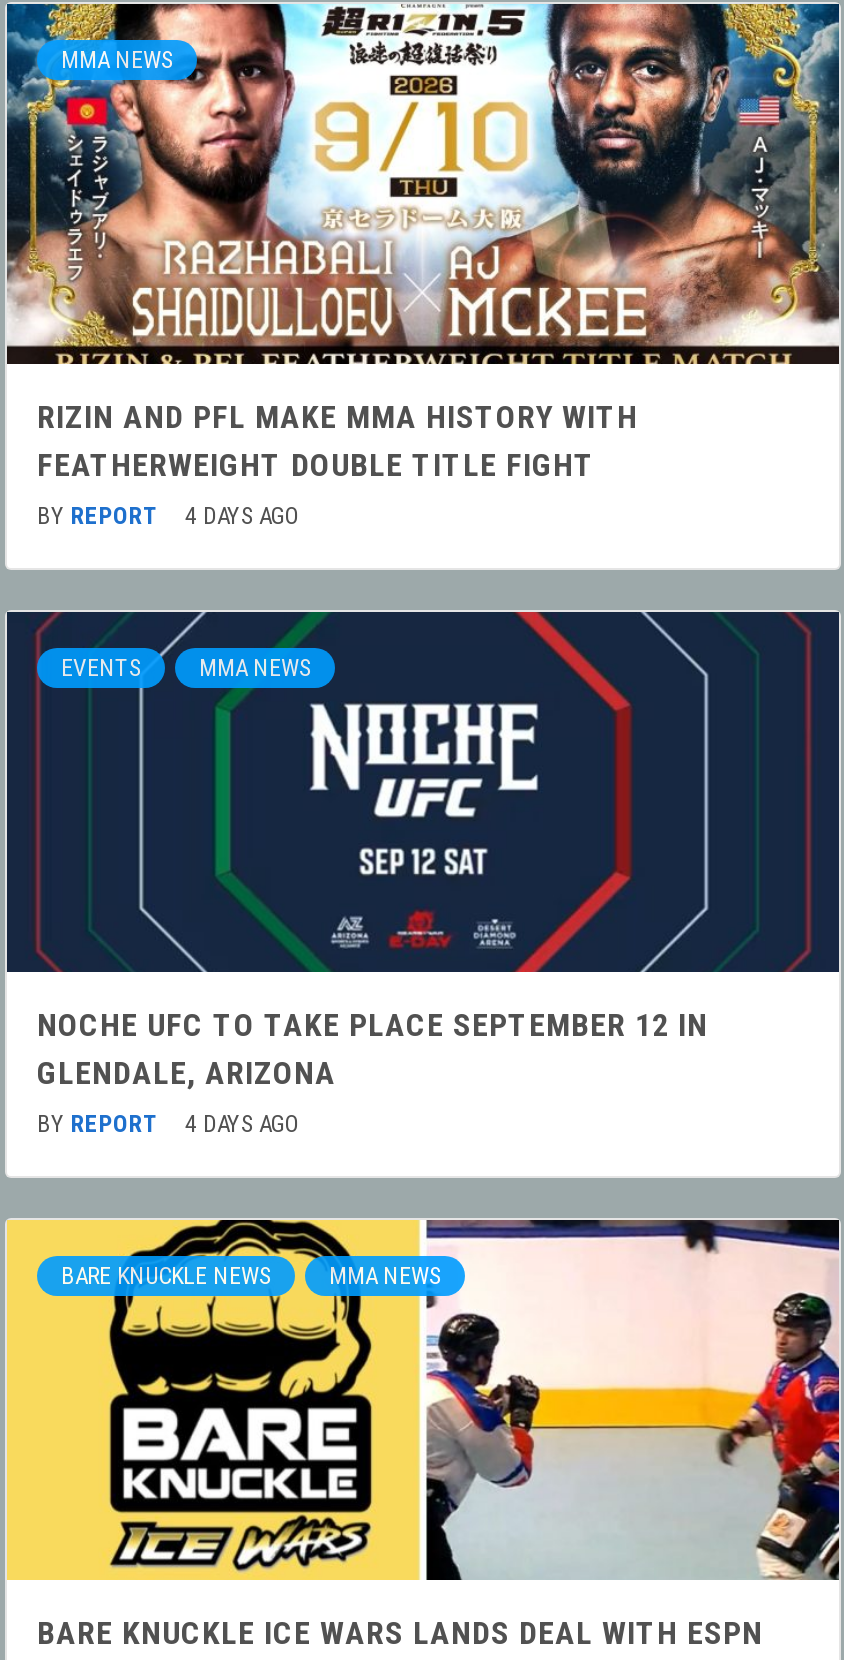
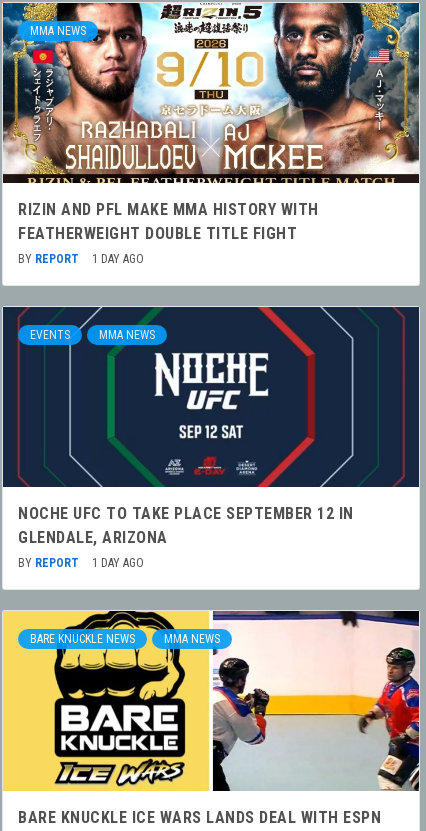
- BY REPORT 4 DAYS AGO
+ BY REPORT 1 DAY AGO

- BY REPORT 4 DAYS AGO
+ BY REPORT 1 DAY AGO
